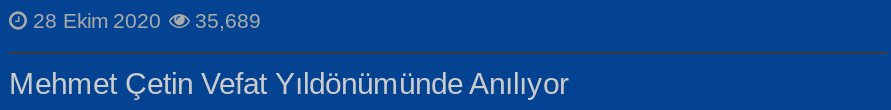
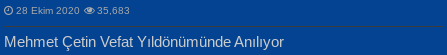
- 28 Ekim 2020 35,689
+ 28 Ekim 2020 35,683
